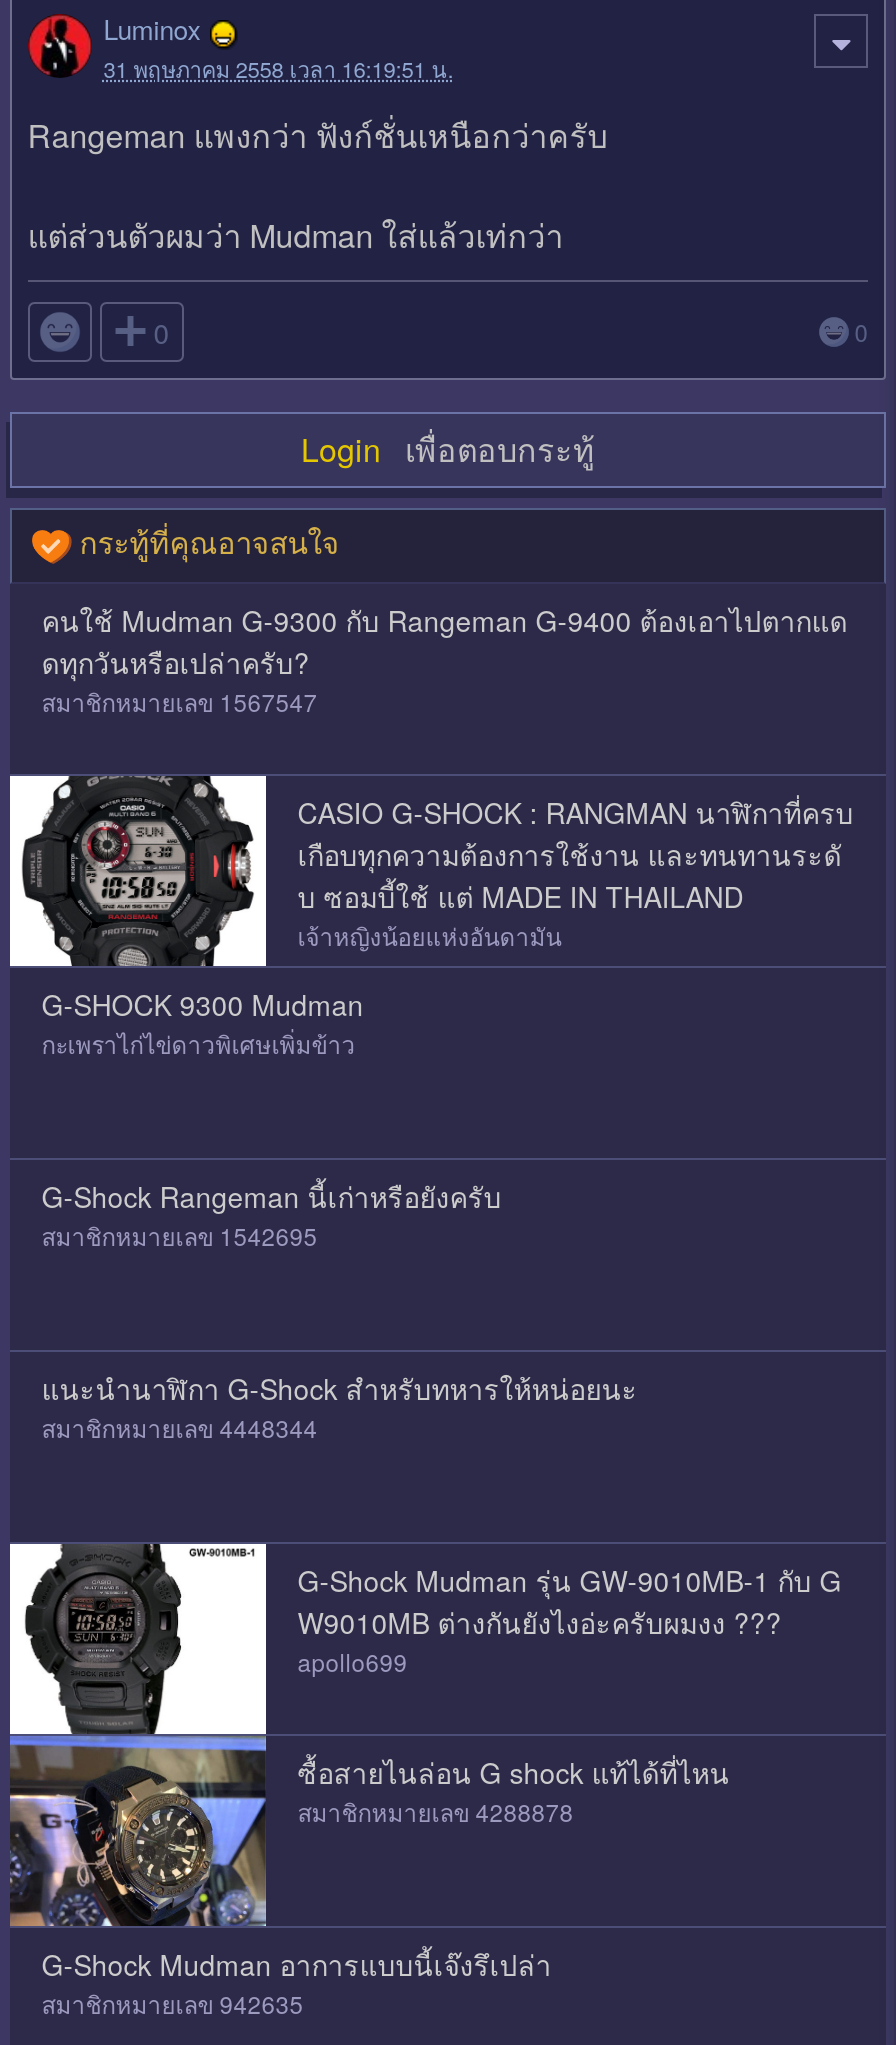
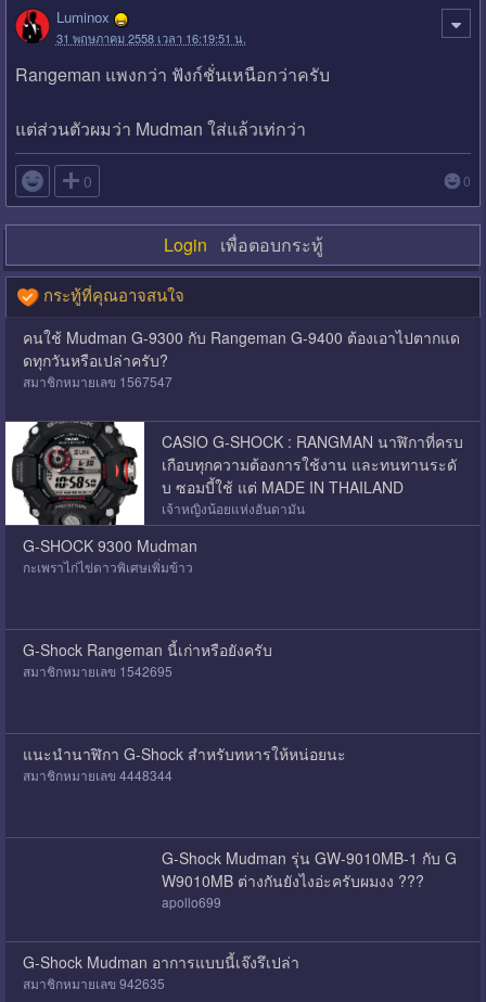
- [image]
- ซื้อสายไนล่อน G shock แท้ได้ที่ไหน
- สมาชิกหมายเลข 4288878
